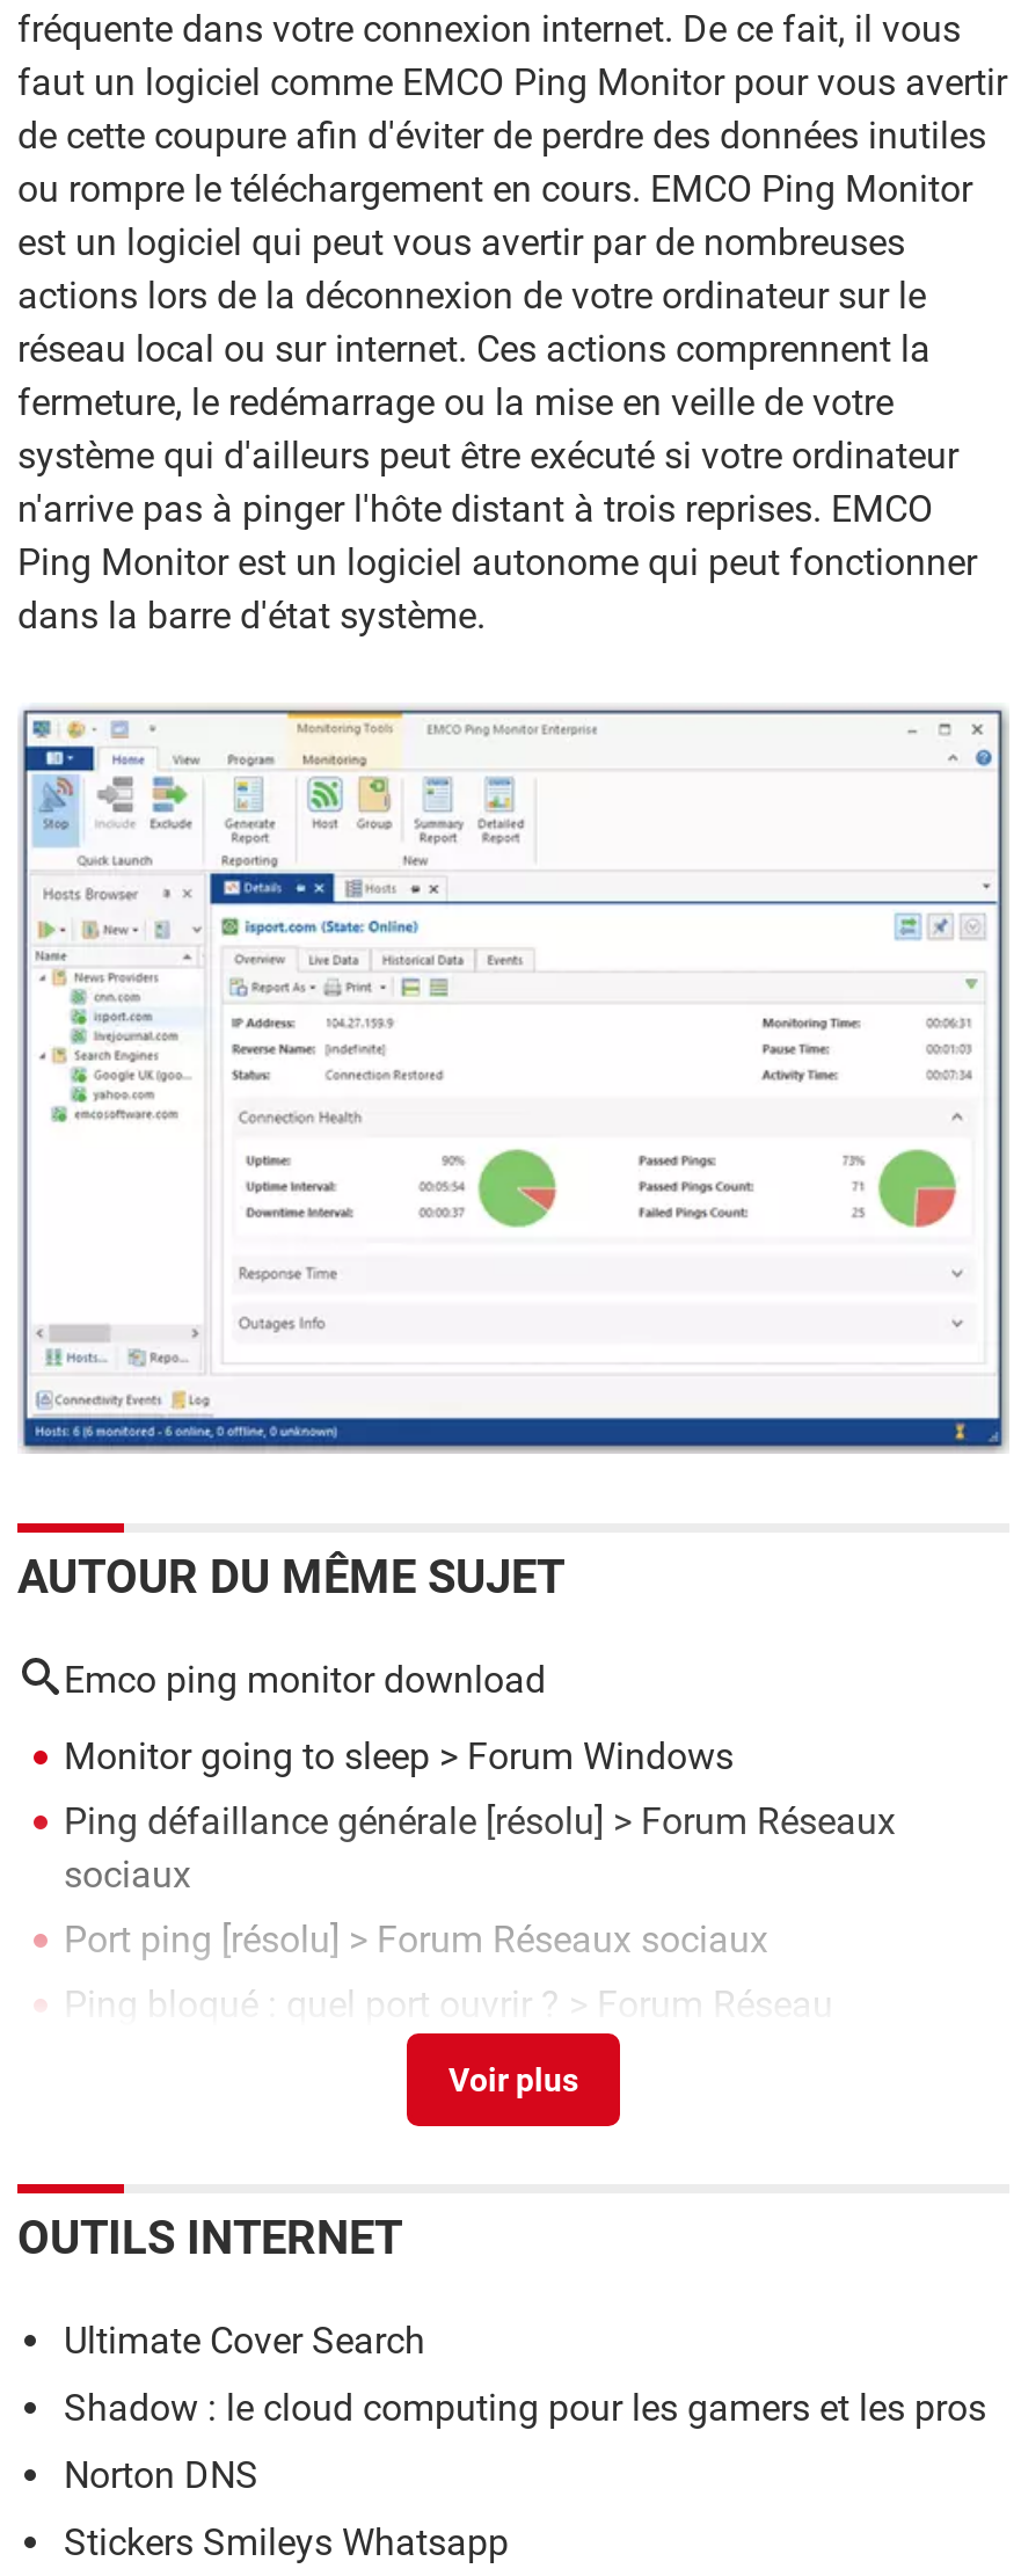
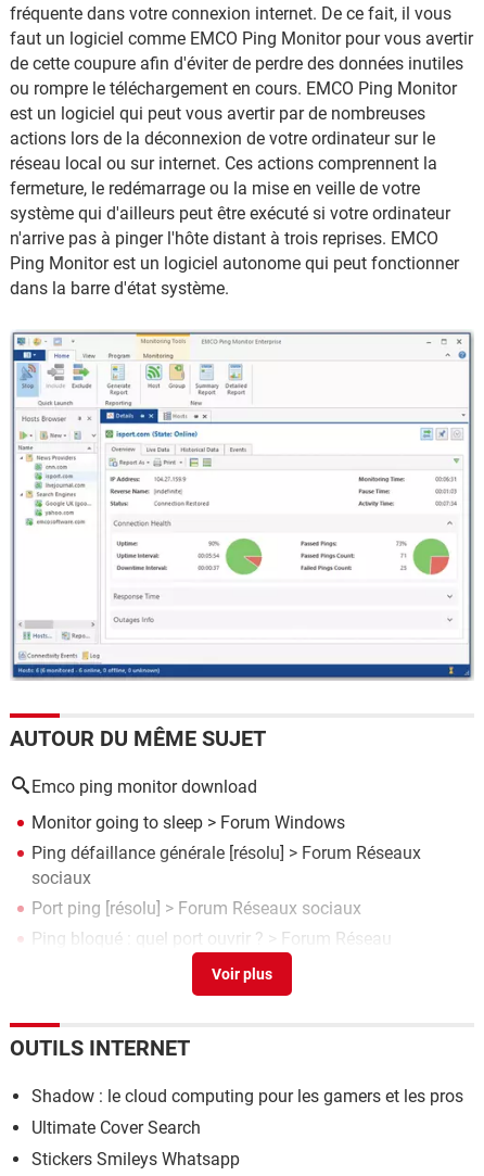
moved down: Ultimate Cover Search

- Norton DNS
